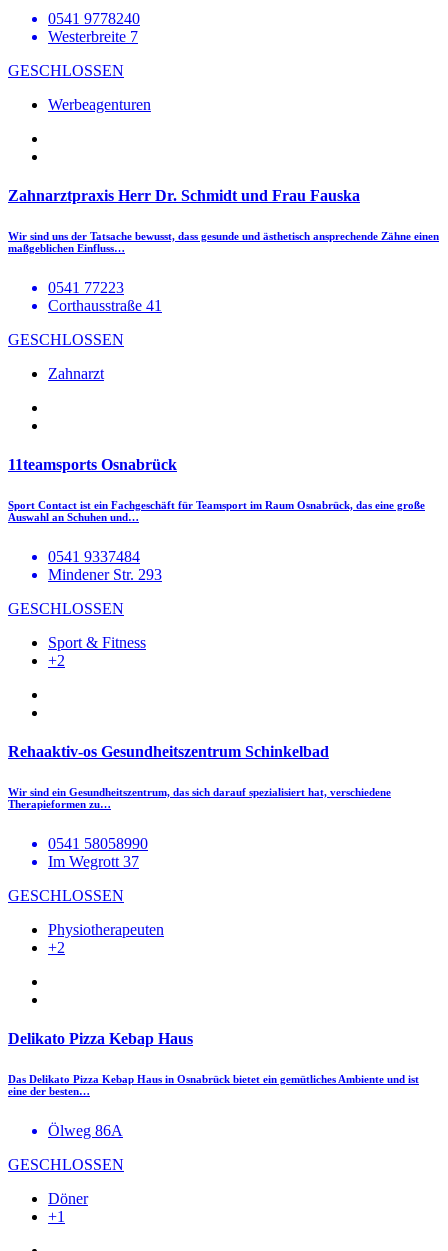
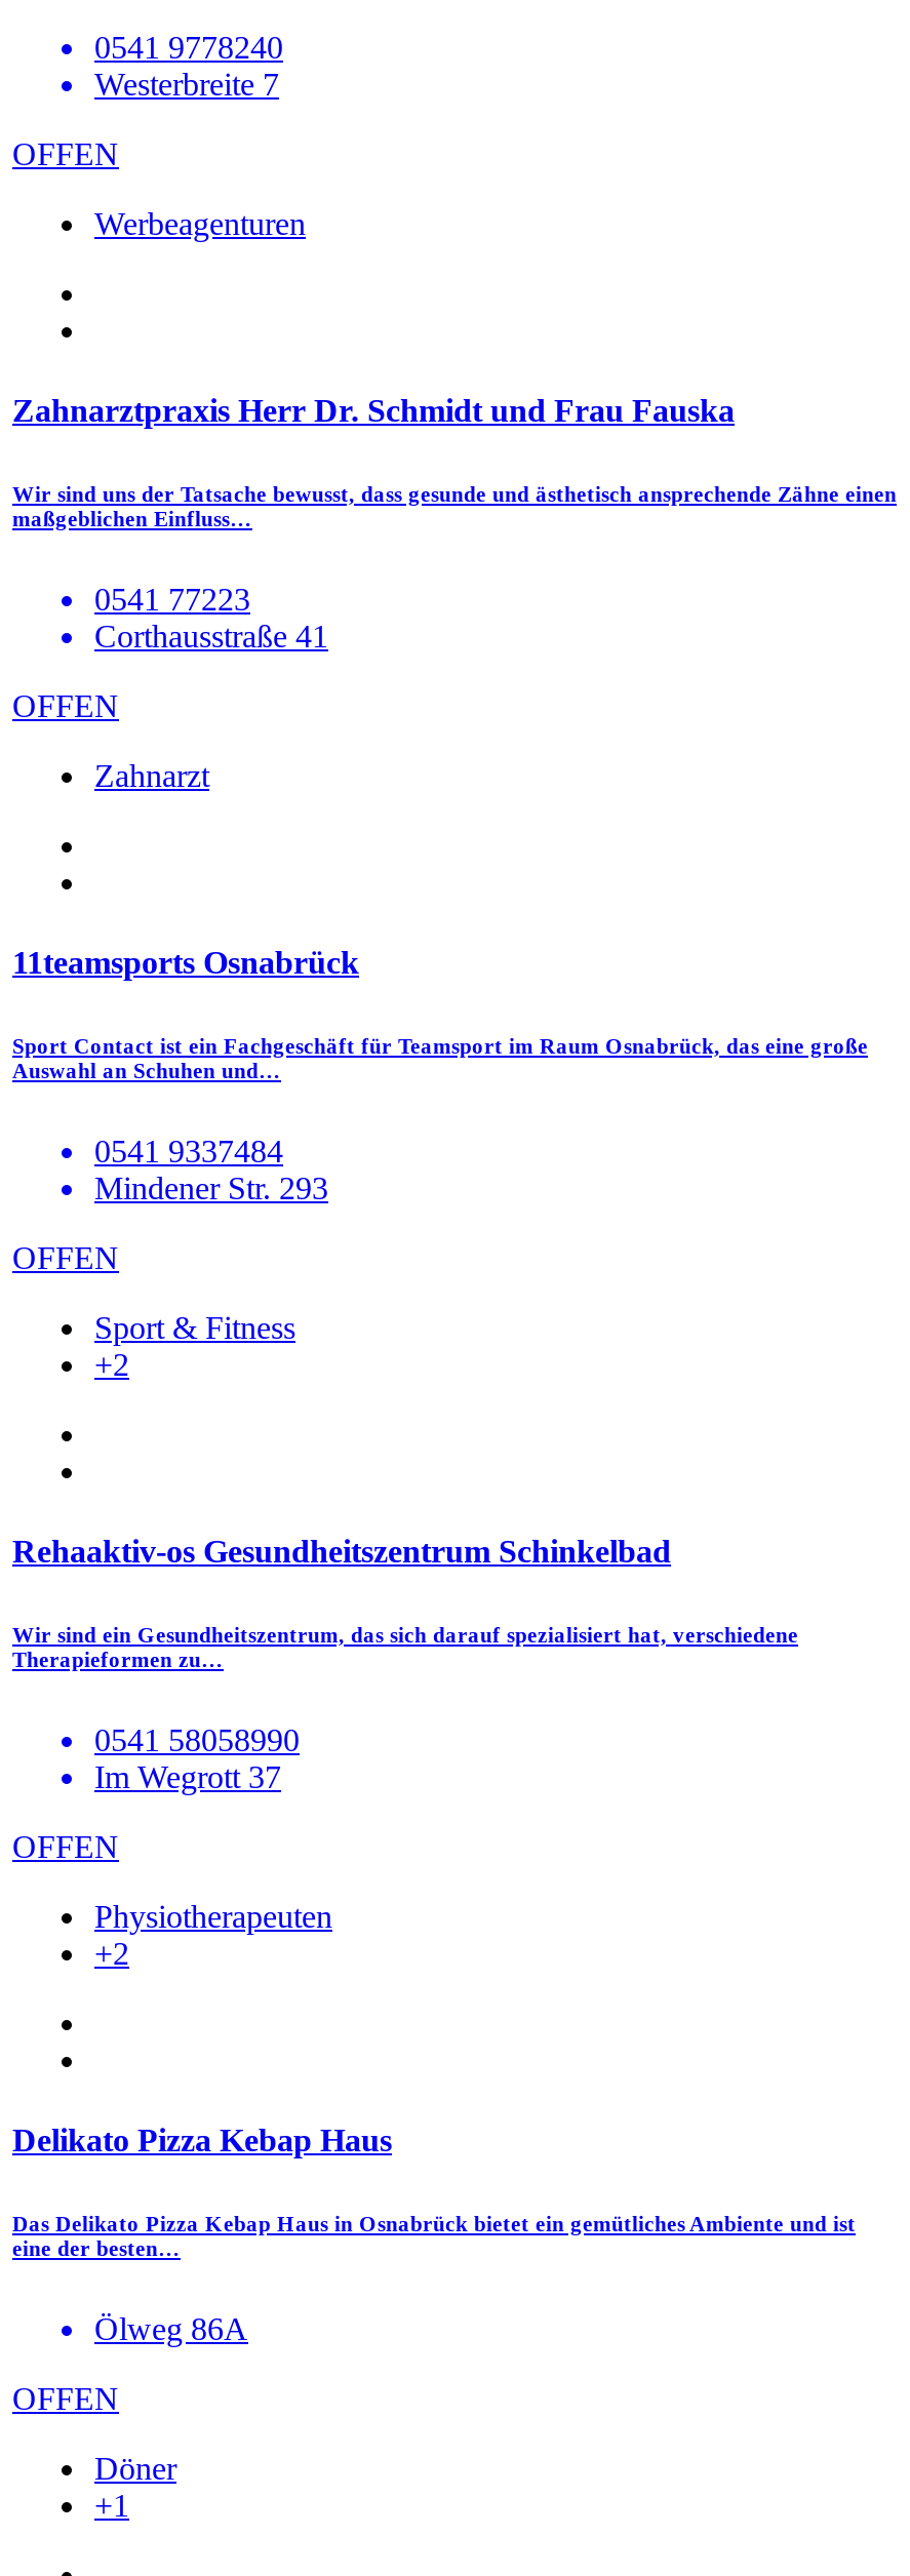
- GESCHLOSSEN
+ OFFEN

- GESCHLOSSEN
+ OFFEN

- GESCHLOSSEN
+ OFFEN

- GESCHLOSSEN
+ OFFEN

- GESCHLOSSEN
+ OFFEN
